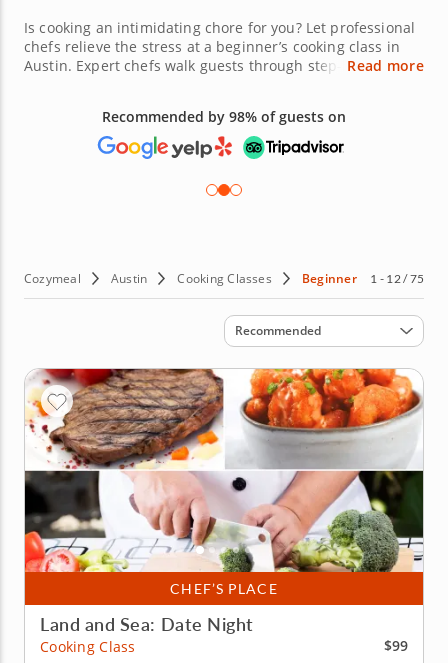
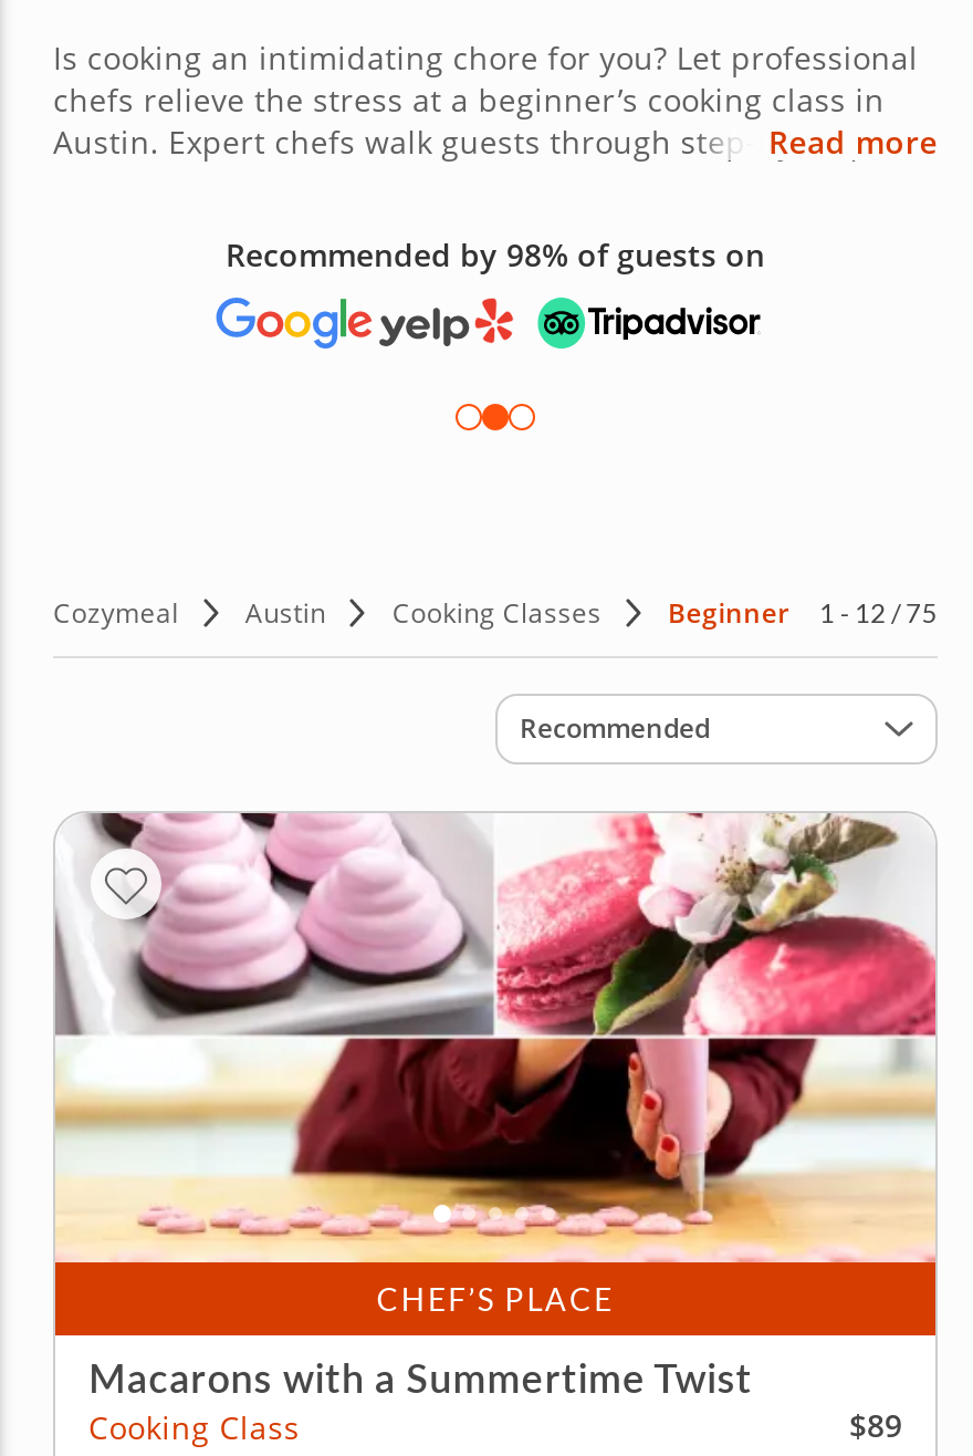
- [image]
- Land and Sea: Date Night
+ [image]
+ Macarons with a Summertime Twist

- $99
+ $89
